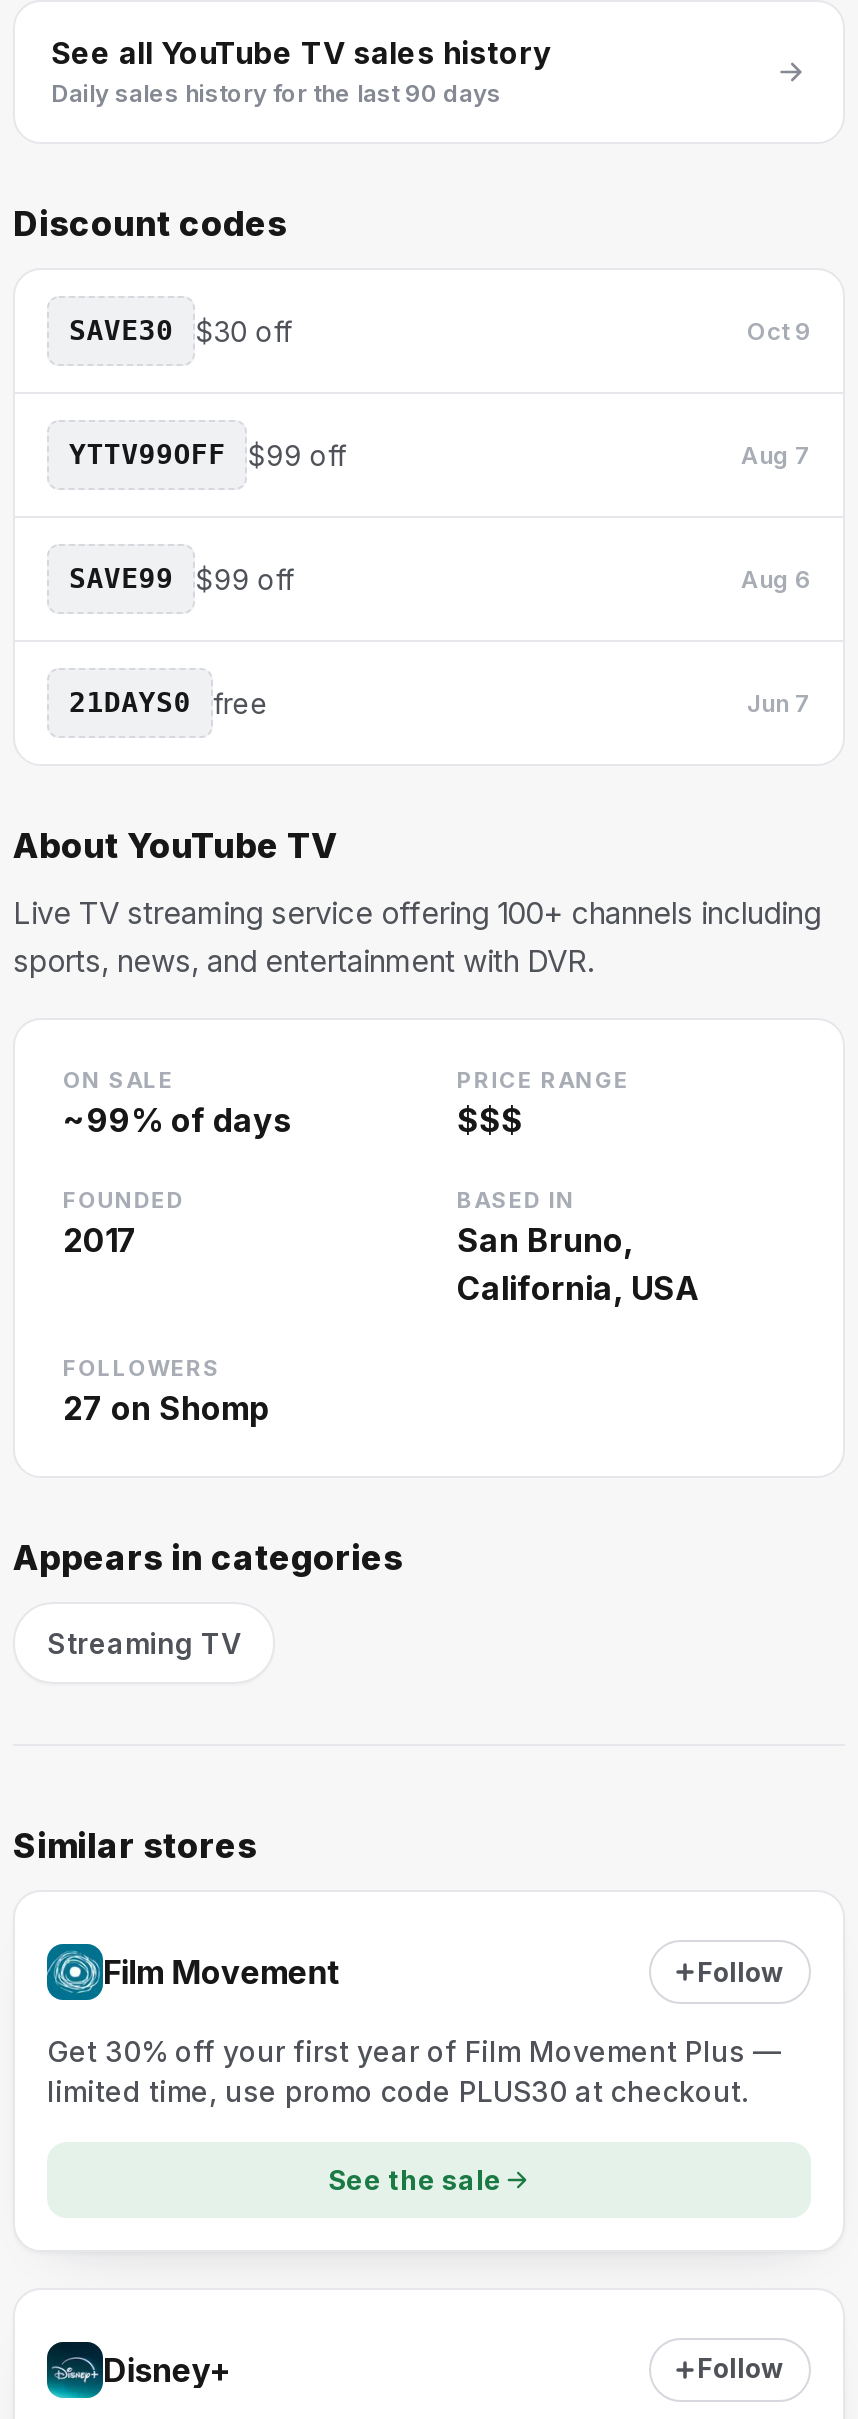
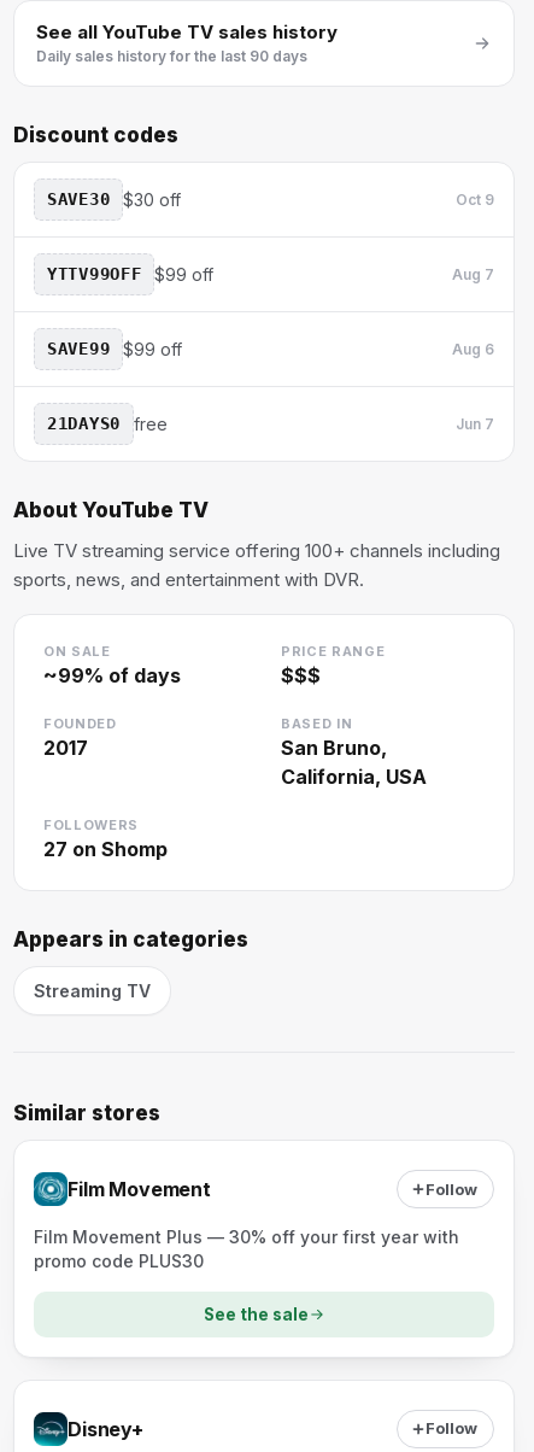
- Get 30% off your first year of Film Movement Plus —
- limited time, use promo code PLUS30 at checkout.
+ Film Movement Plus — 30% off your first year with
+ promo code PLUS30
